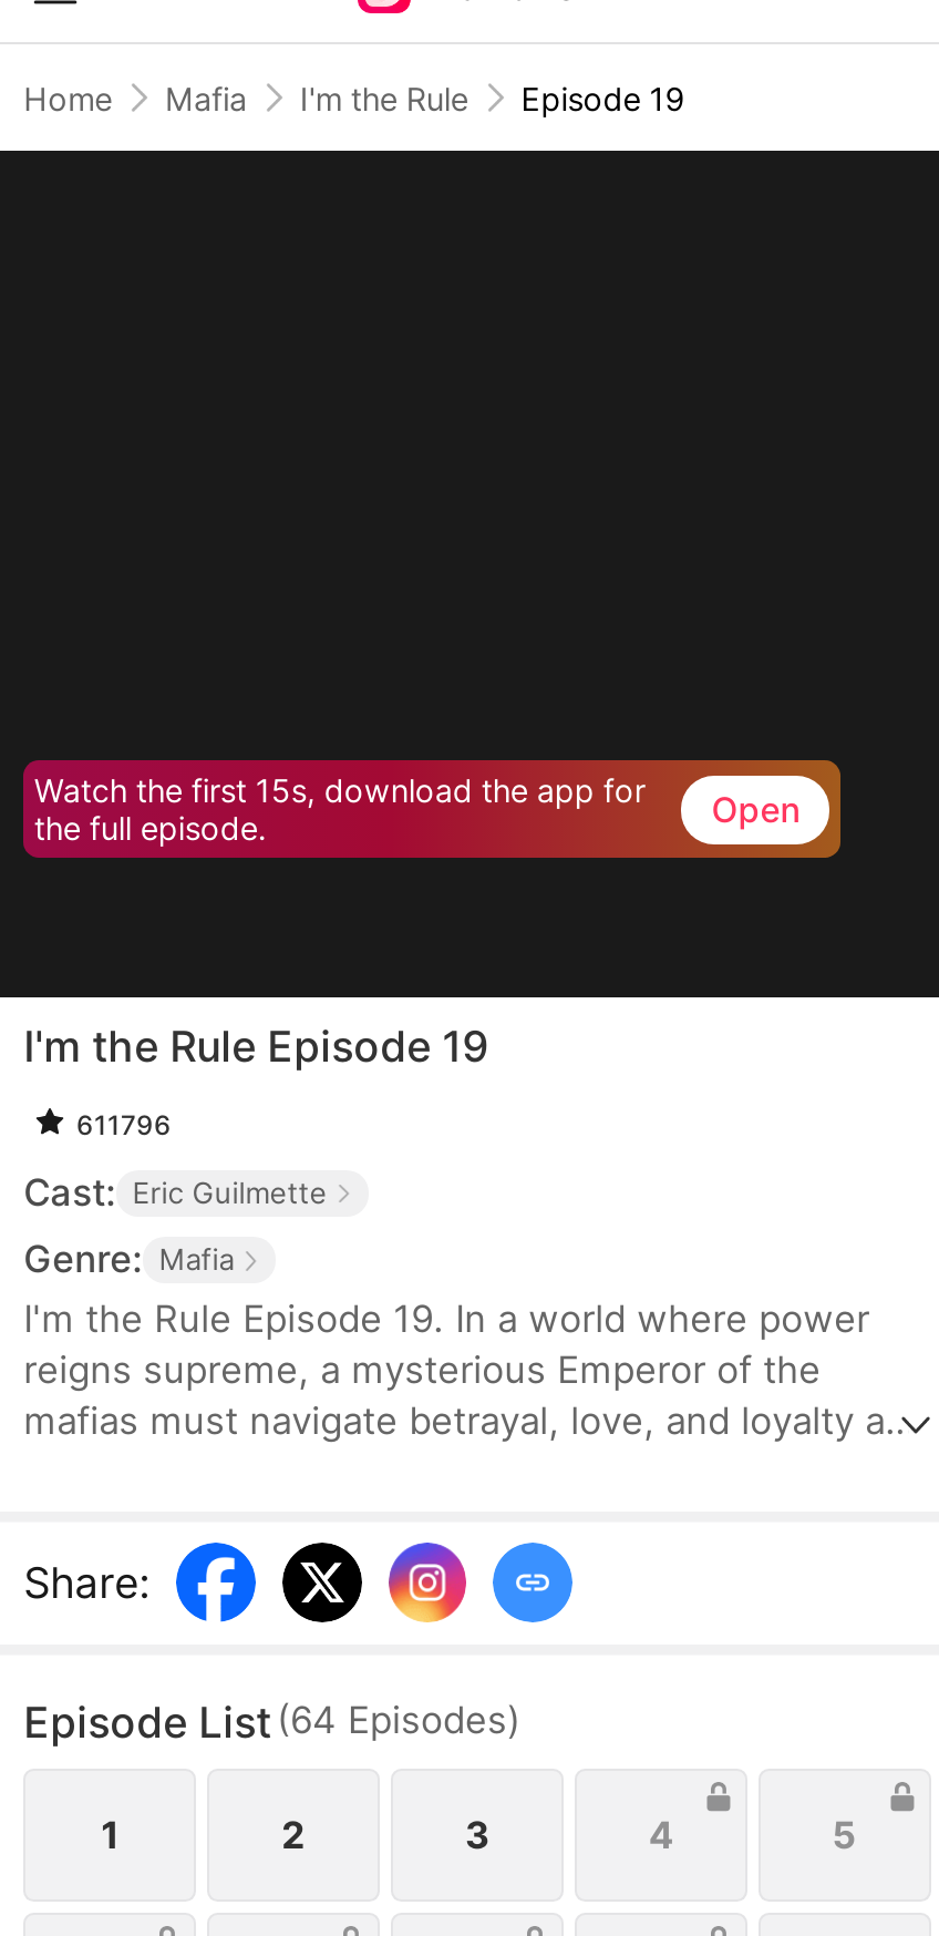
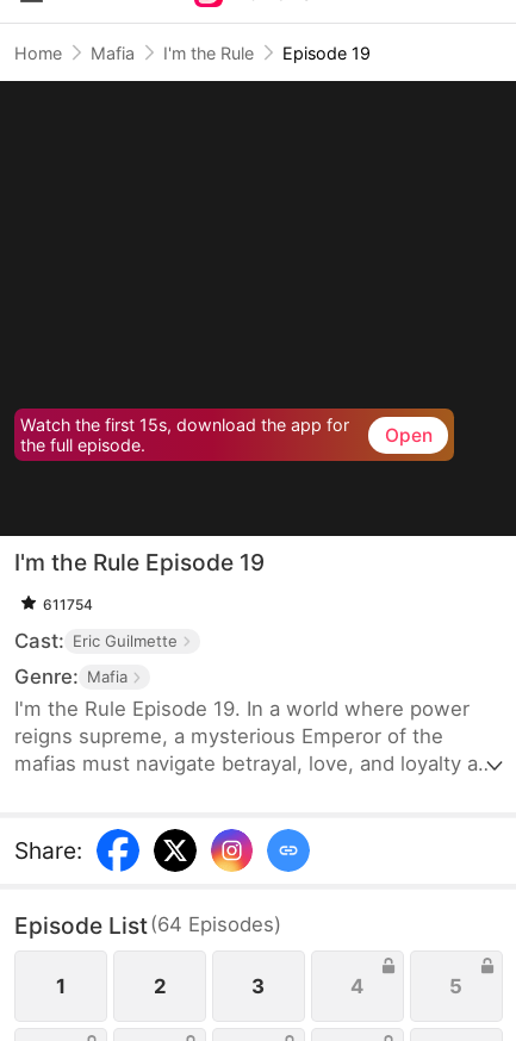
- 611796
+ 611754
